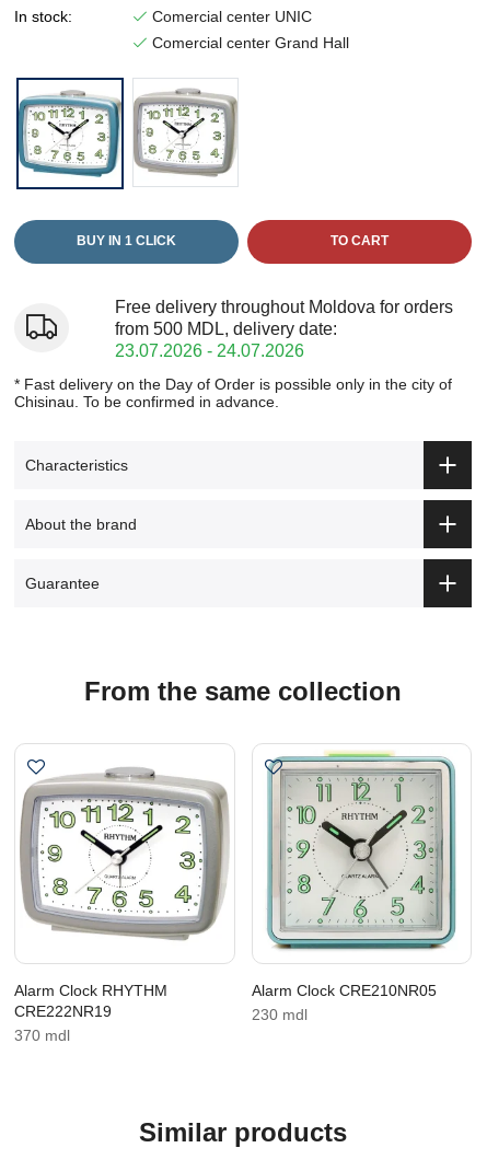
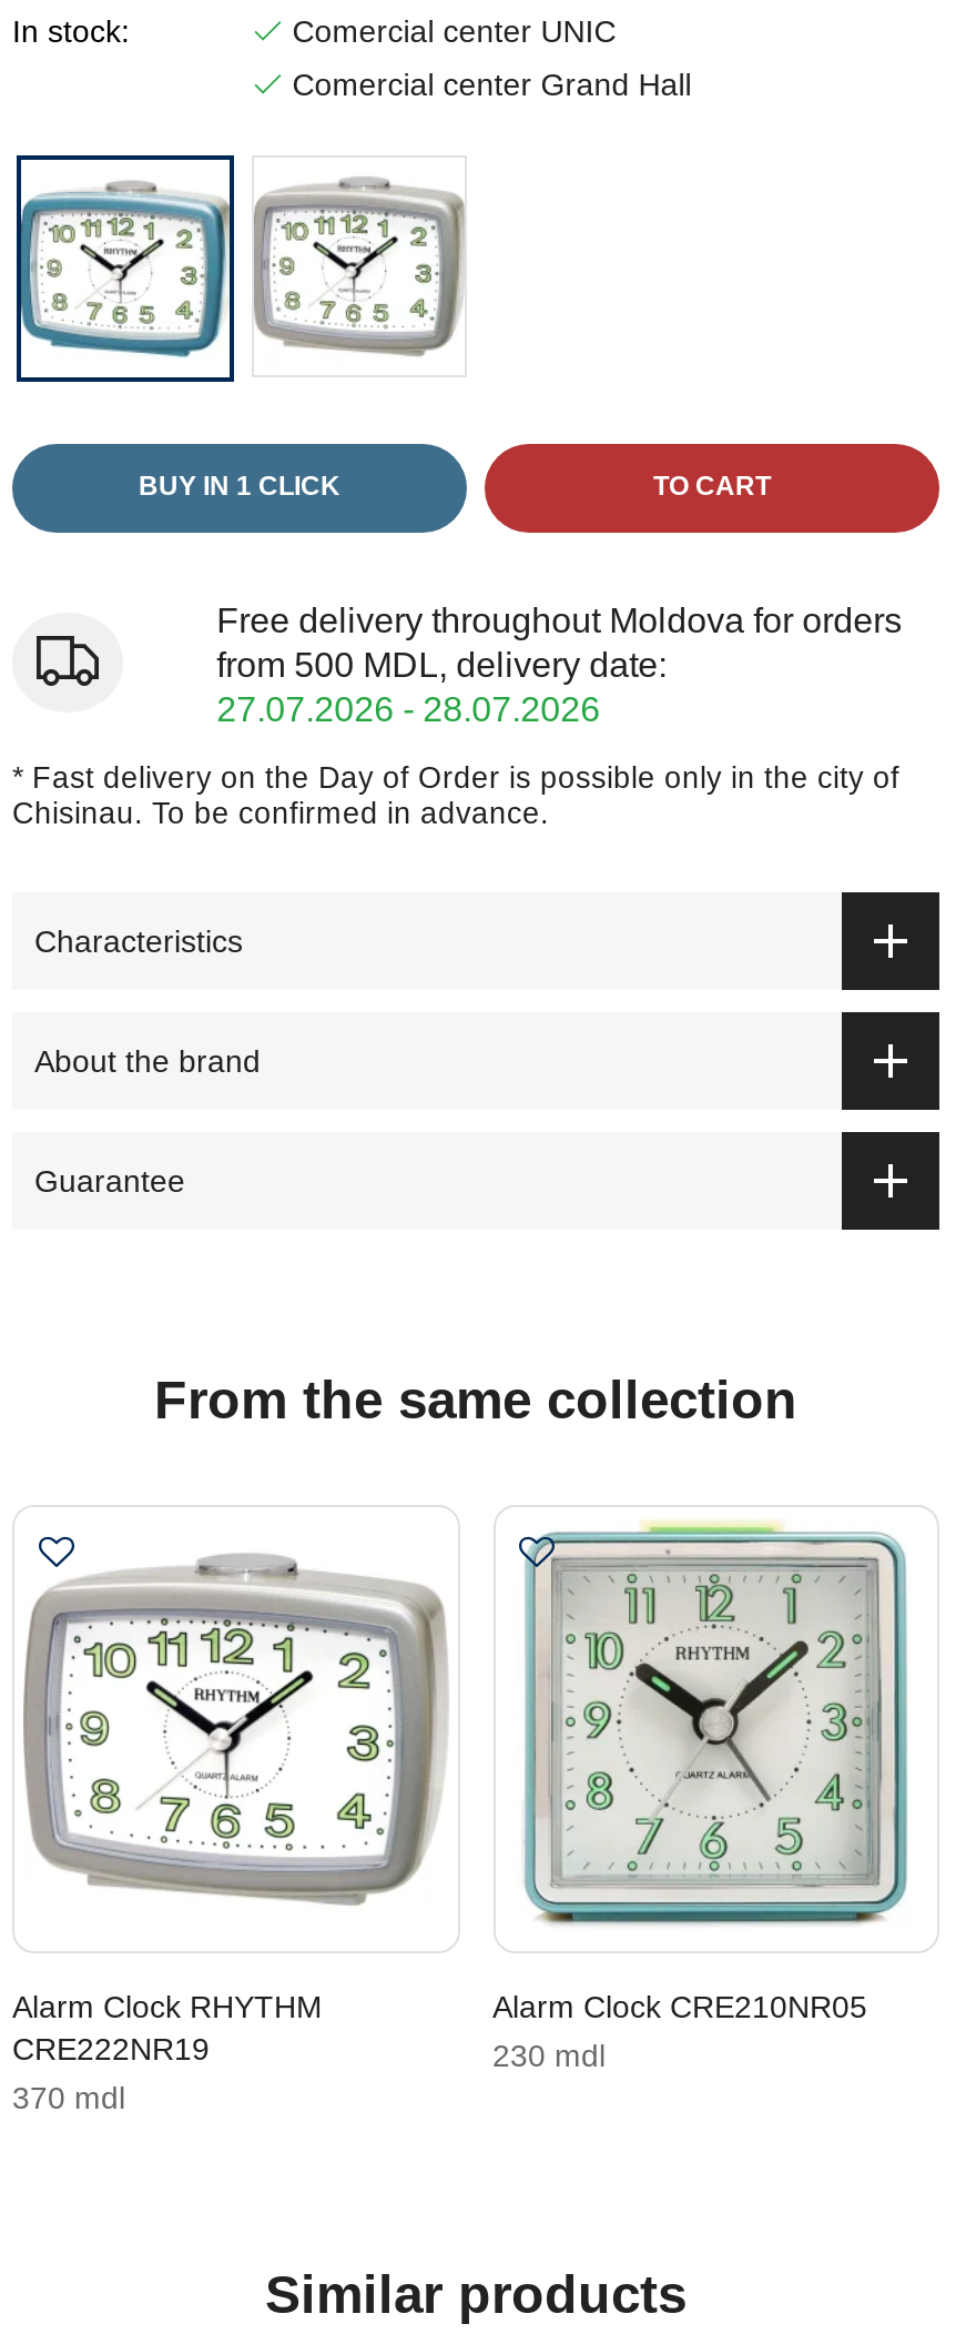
- 23.07.2026 - 24.07.2026
+ 27.07.2026 - 28.07.2026
